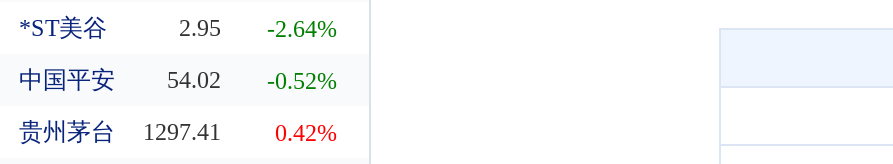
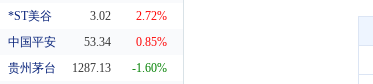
- 2.95
+ 3.02

- -2.64%
+ 2.72%

- 54.02
+ 53.34

- -0.52%
+ 0.85%

- 1297.41
+ 1287.13

- 0.42%
+ -1.60%
